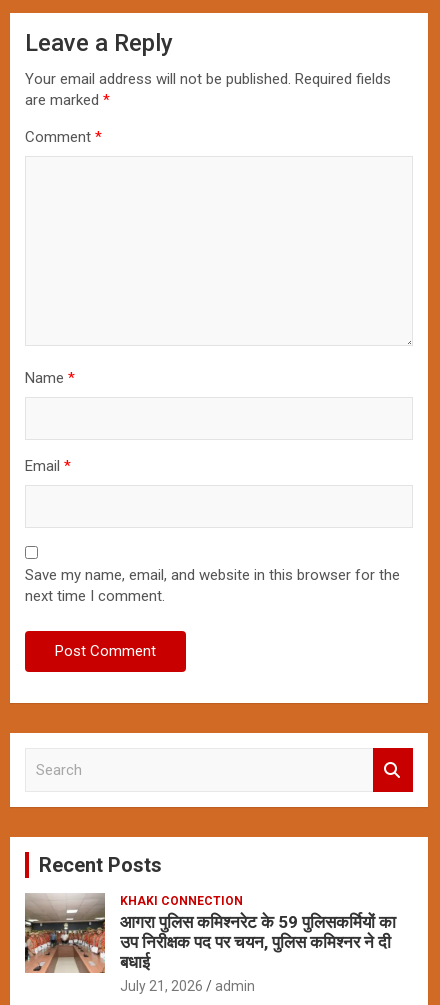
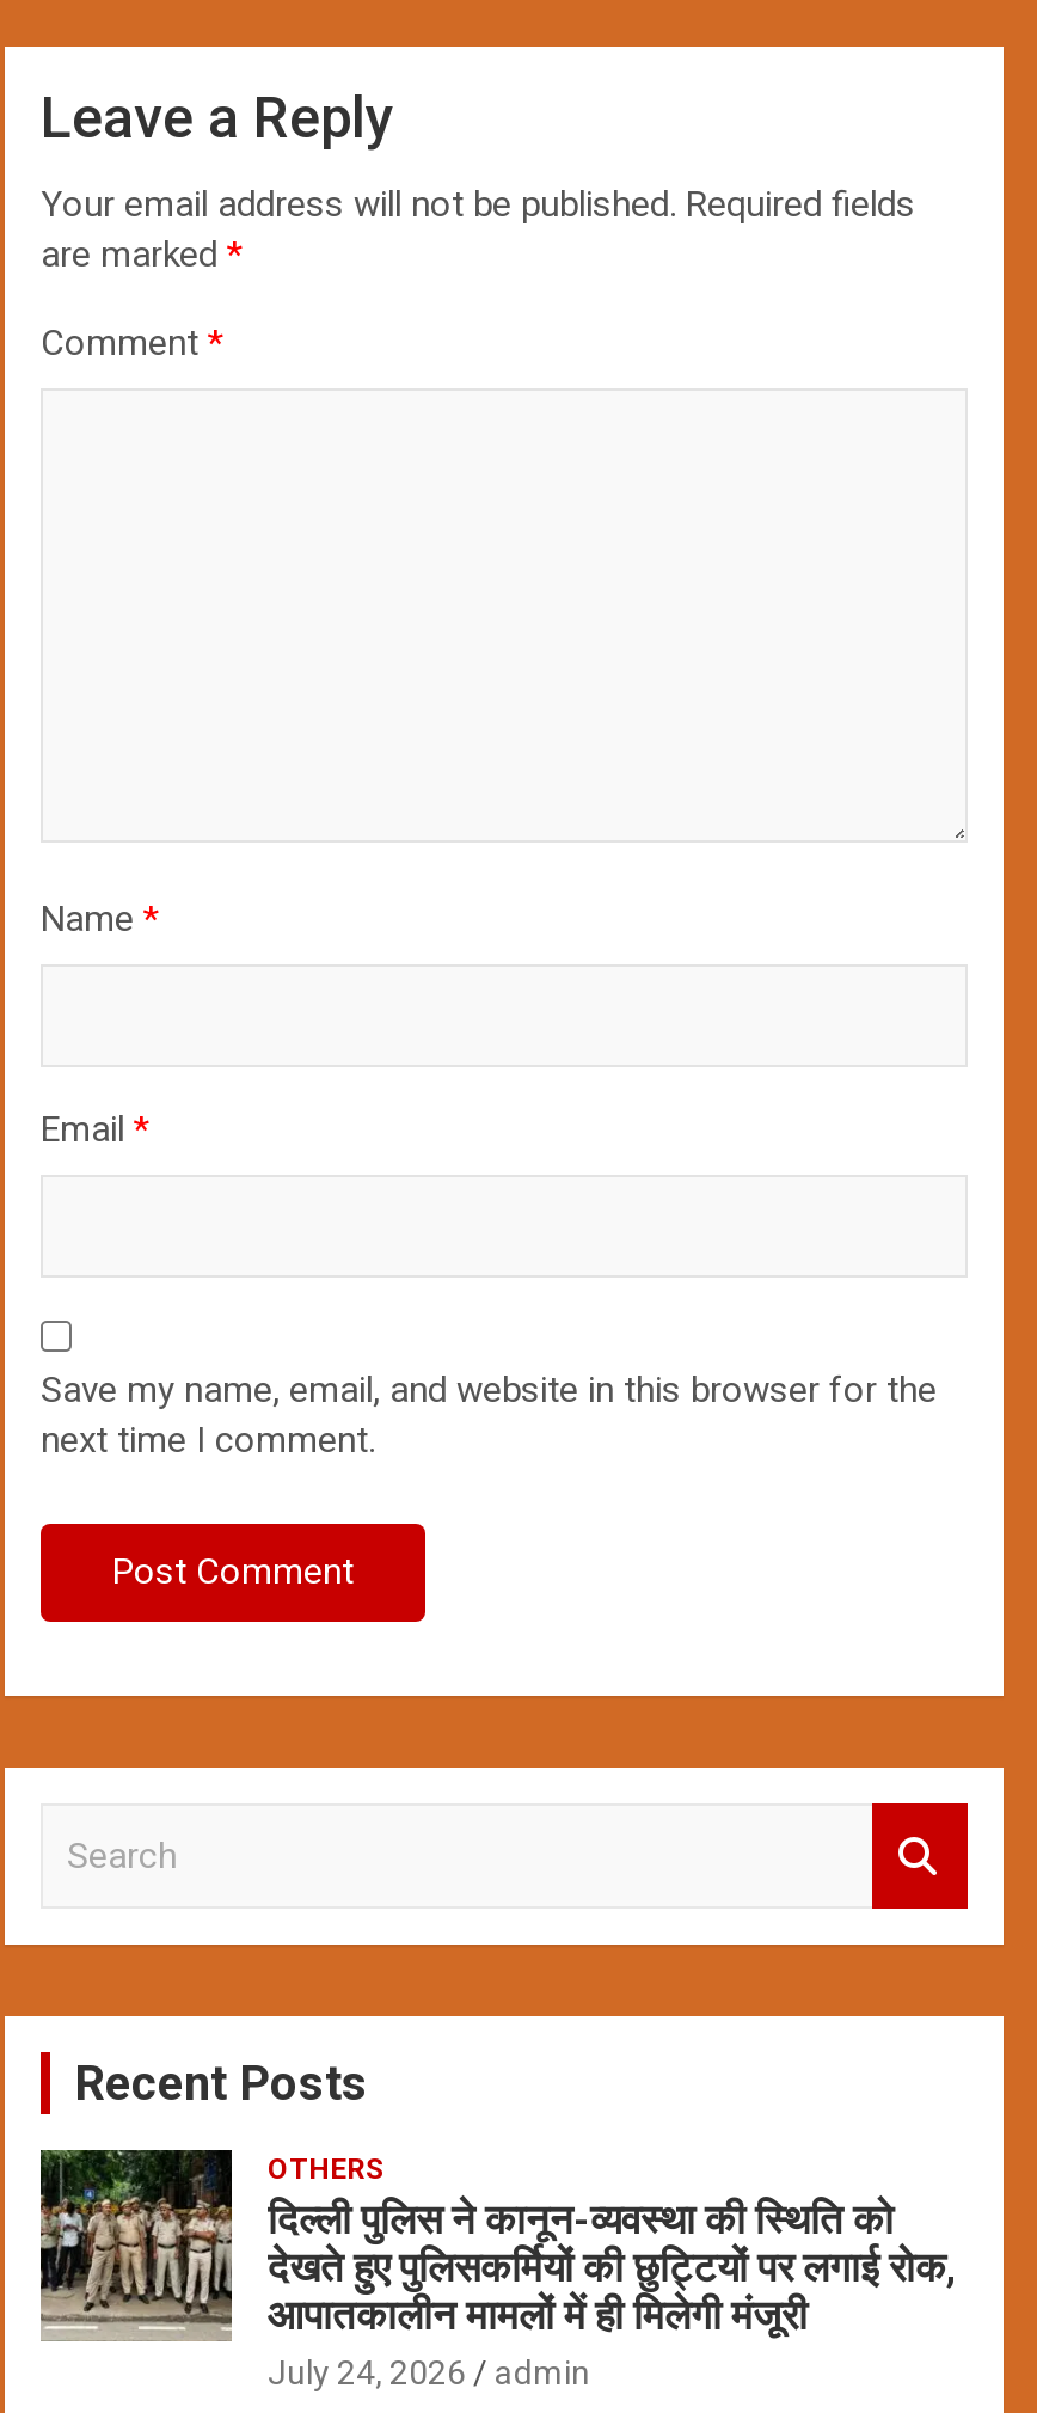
- [image]
- KHAKI CONNECTION
- आगरा पुलिस कमिश्नरेट के 59 पुलिसकर्मियों का
- उप निरीक्षक पद पर चयन, पुलिस कमिश्नर ने दी
- बधाई
- July 21, 2026
+ [image]
+ OTHERS
+ दिल्ली पुलिस ने कानून-व्यवस्था की स्थिति को
+ देखते हुए पुलिसकर्मियों की छुट्टियों पर लगाई रोक,
+ आपातकालीन मामलों में ही मिलेगी मंजूरी
+ July 24, 2026
